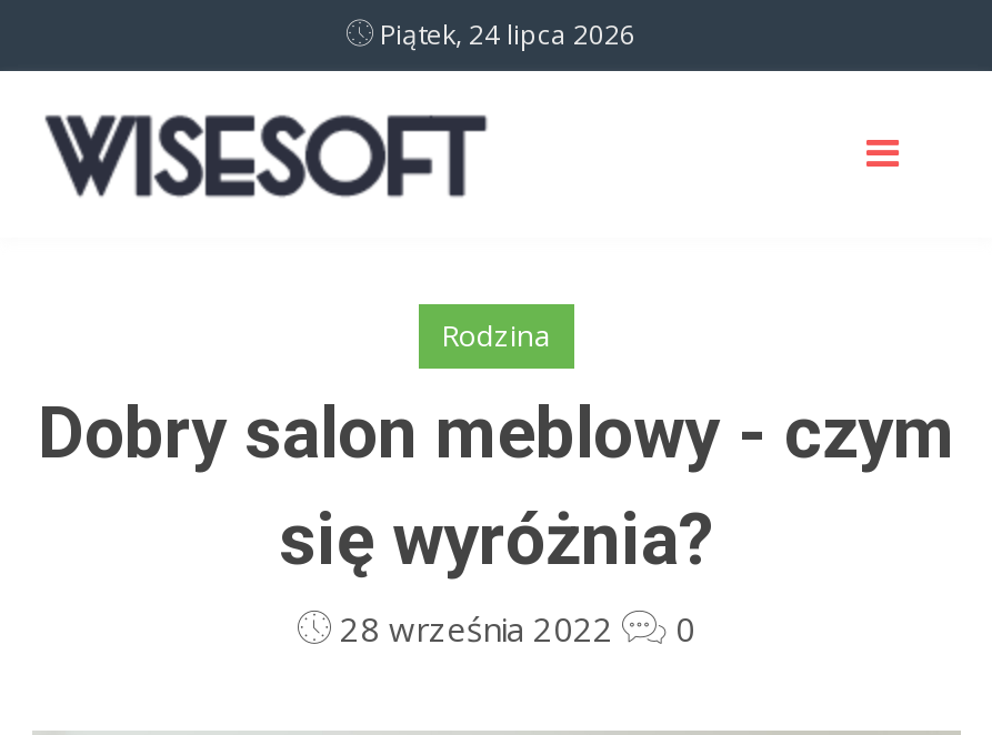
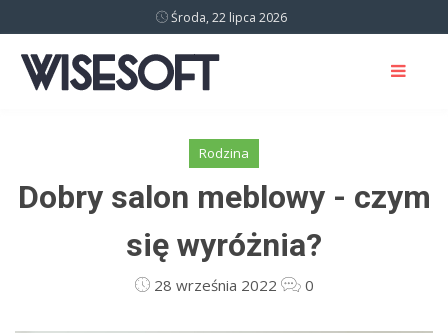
- Piątek, 24 lipca 2026
+ Środa, 22 lipca 2026
